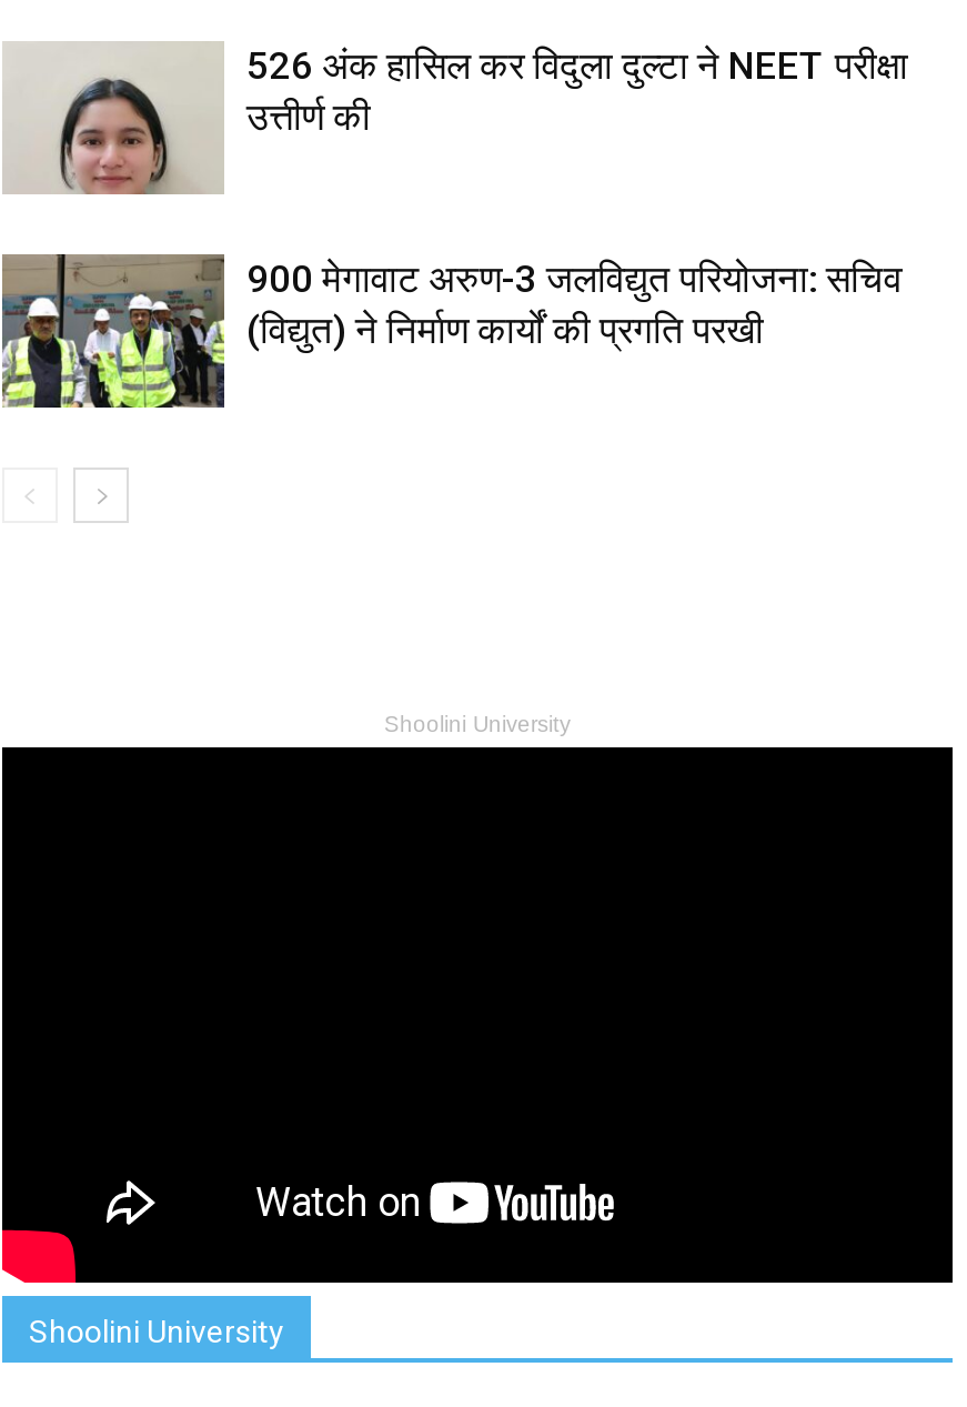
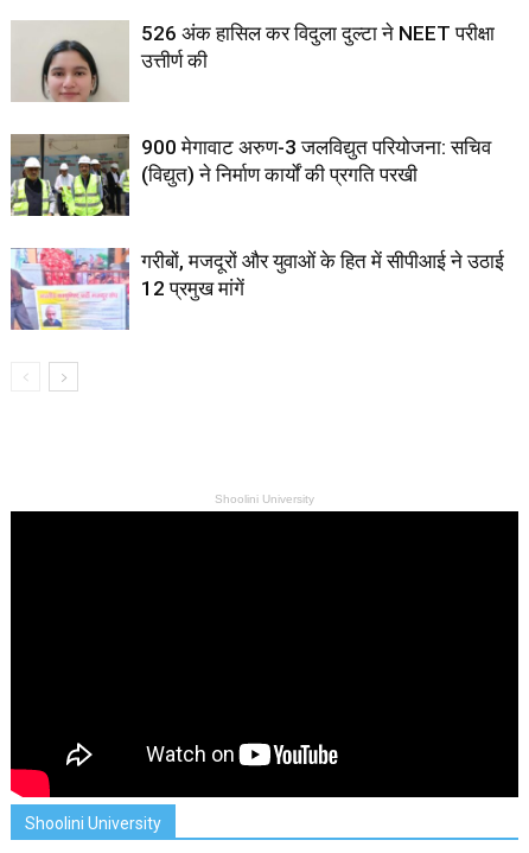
+ [image]
+ गरीबों, मजदूरों और युवाओं के हित में सीपीआई ने उठाई
+ 12 प्रमुख मांगें
